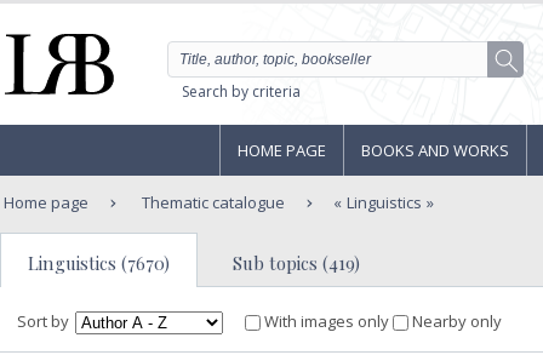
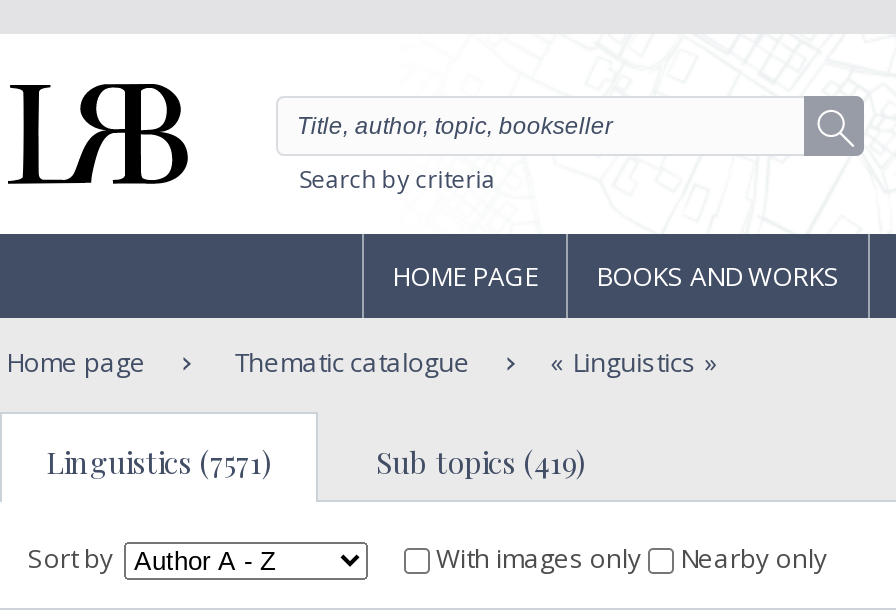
- Linguistics (7670)
+ Linguistics (7571)
